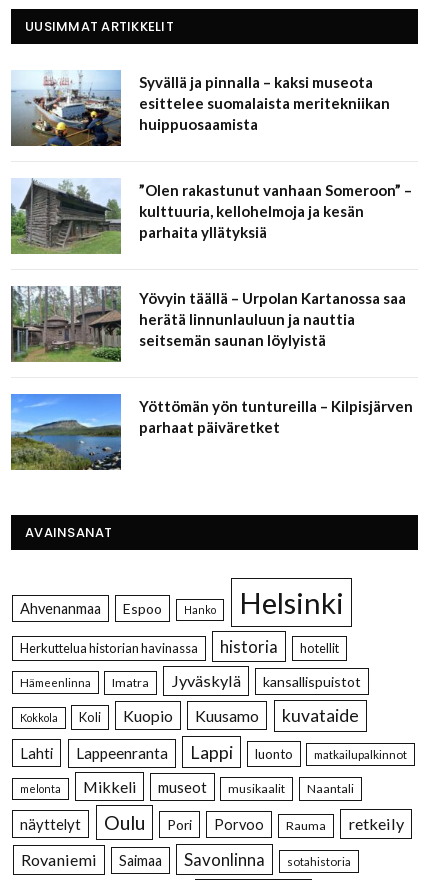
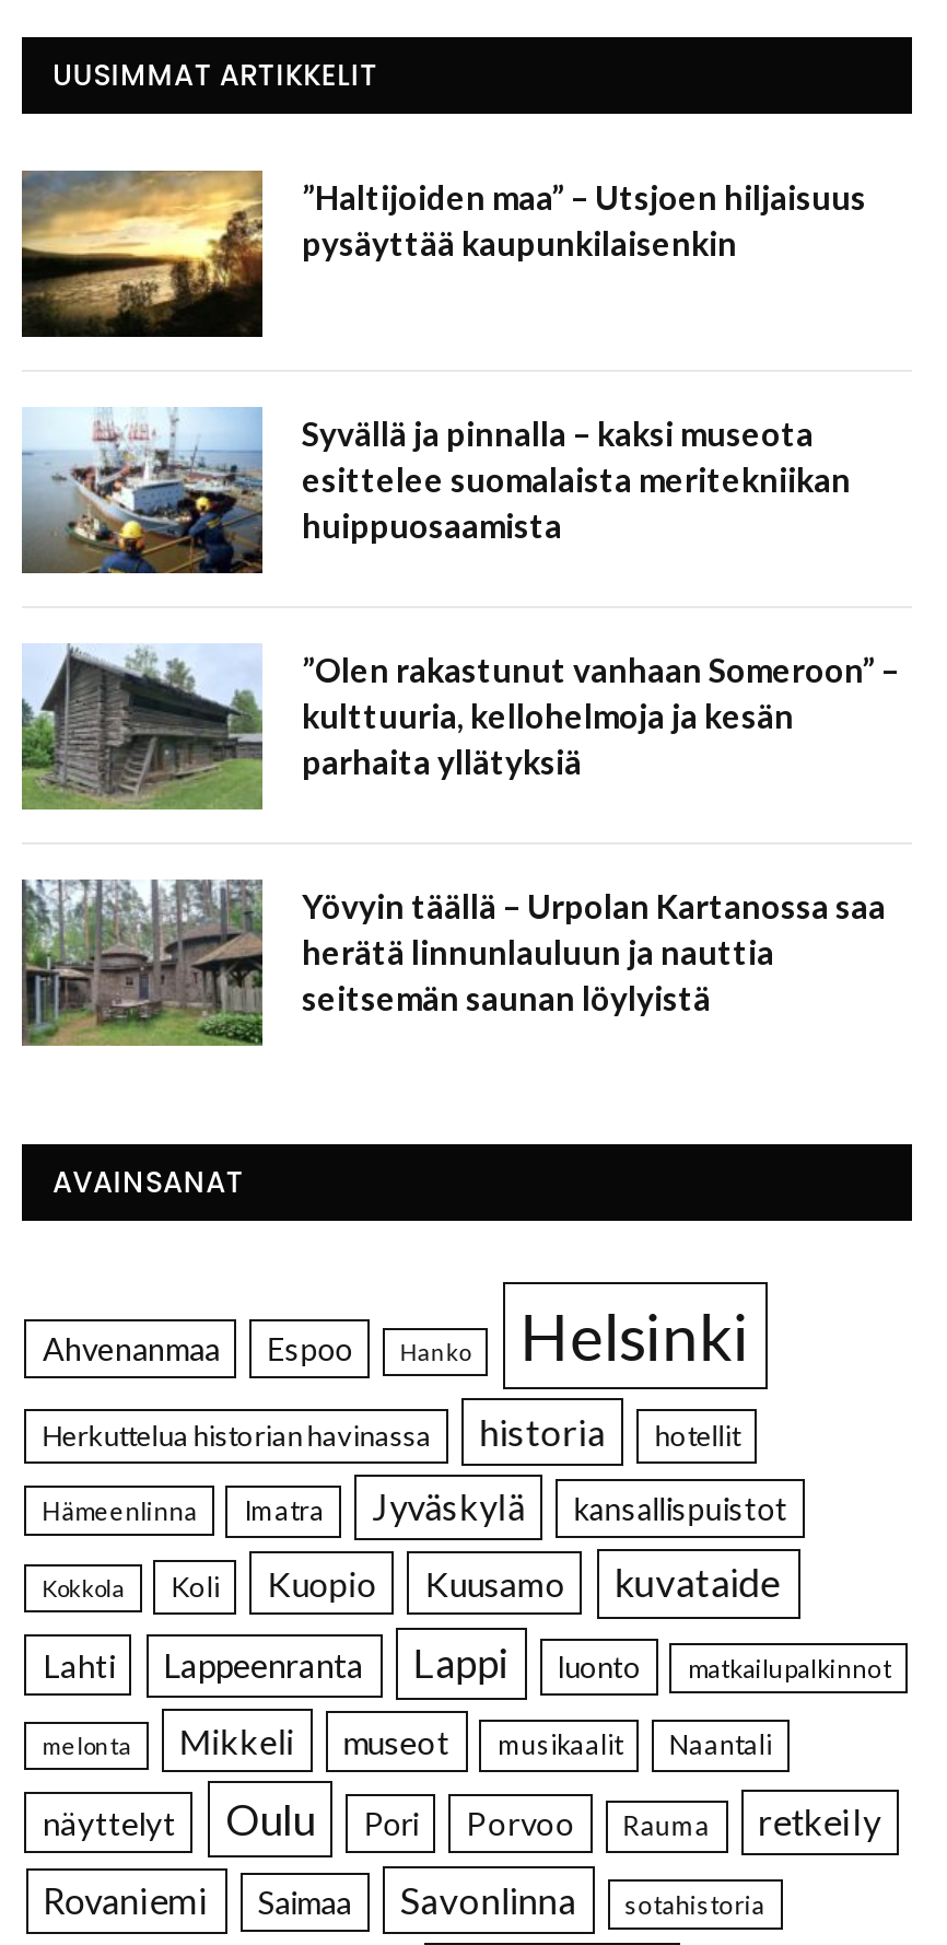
+ [image]
+ ”Haltijoiden maa” – Utsjoen hiljaisuus
+ pysäyttää kaupunkilaisenkin

moved down: [image] | Syvällä ja pinnalla – kaksi museota | esittelee suomalaista meritekniikan | ... | herätä linnunlauluun ja nauttia | seitsemän saunan löylyistä

- [image]
- Yöttömän yön tuntureilla – Kilpisjärven
- parhaat päiväretket
